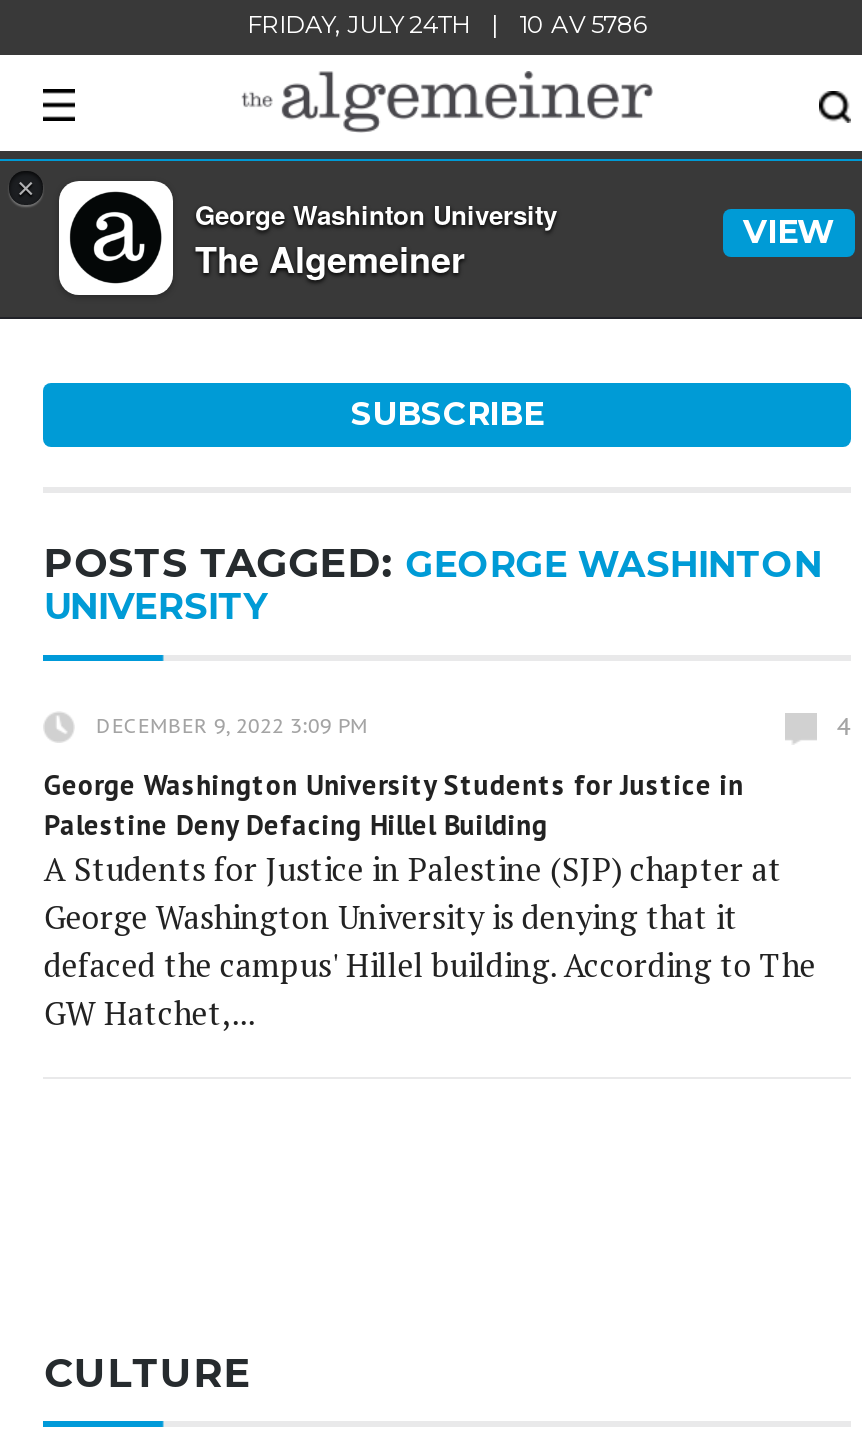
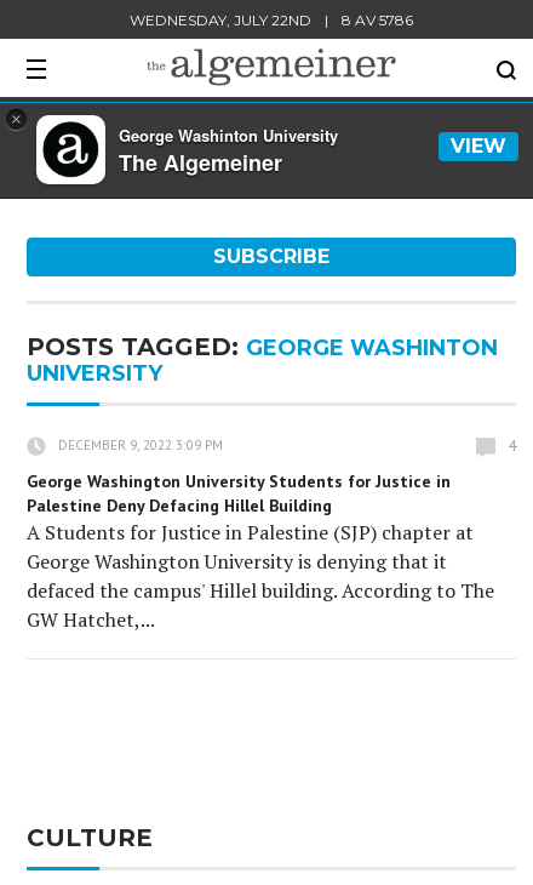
- FRIDAY, JULY 24TH
+ WEDNESDAY, JULY 22ND

- 10 AV 5786
+ 8 AV 5786
